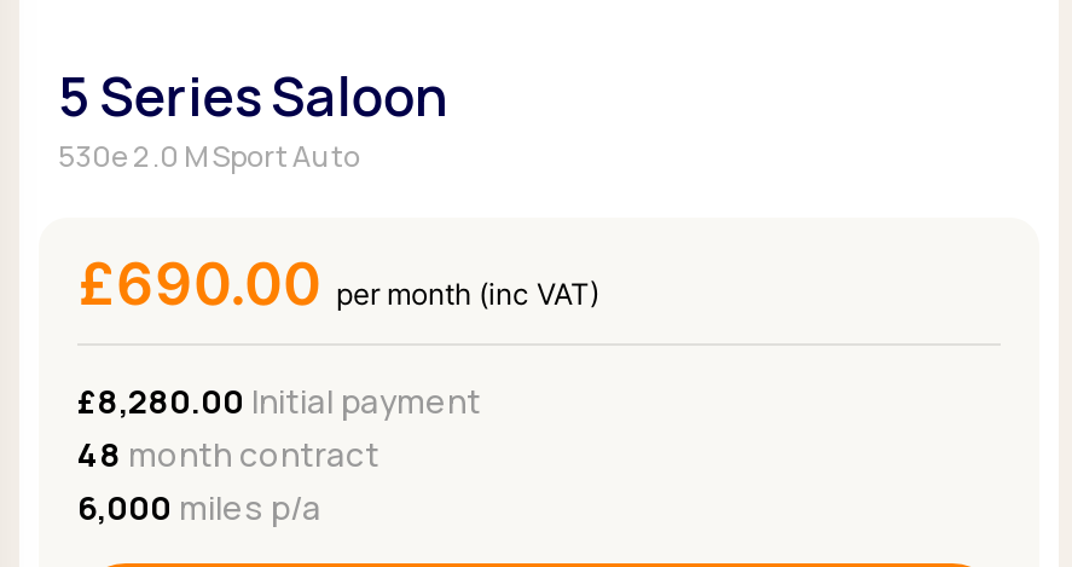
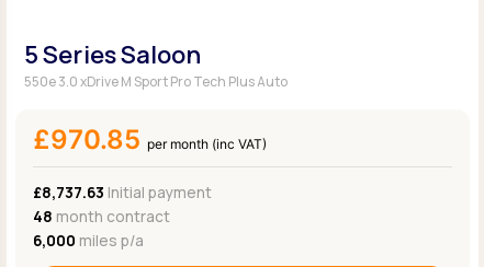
- 530e 2.0 M Sport Auto
+ 550e 3.0 xDrive M Sport Pro Tech Plus Auto

- £690.00 per month (inc VAT)
+ £970.85 per month (inc VAT)

- £8,280.00 Initial payment
+ £8,737.63 Initial payment
